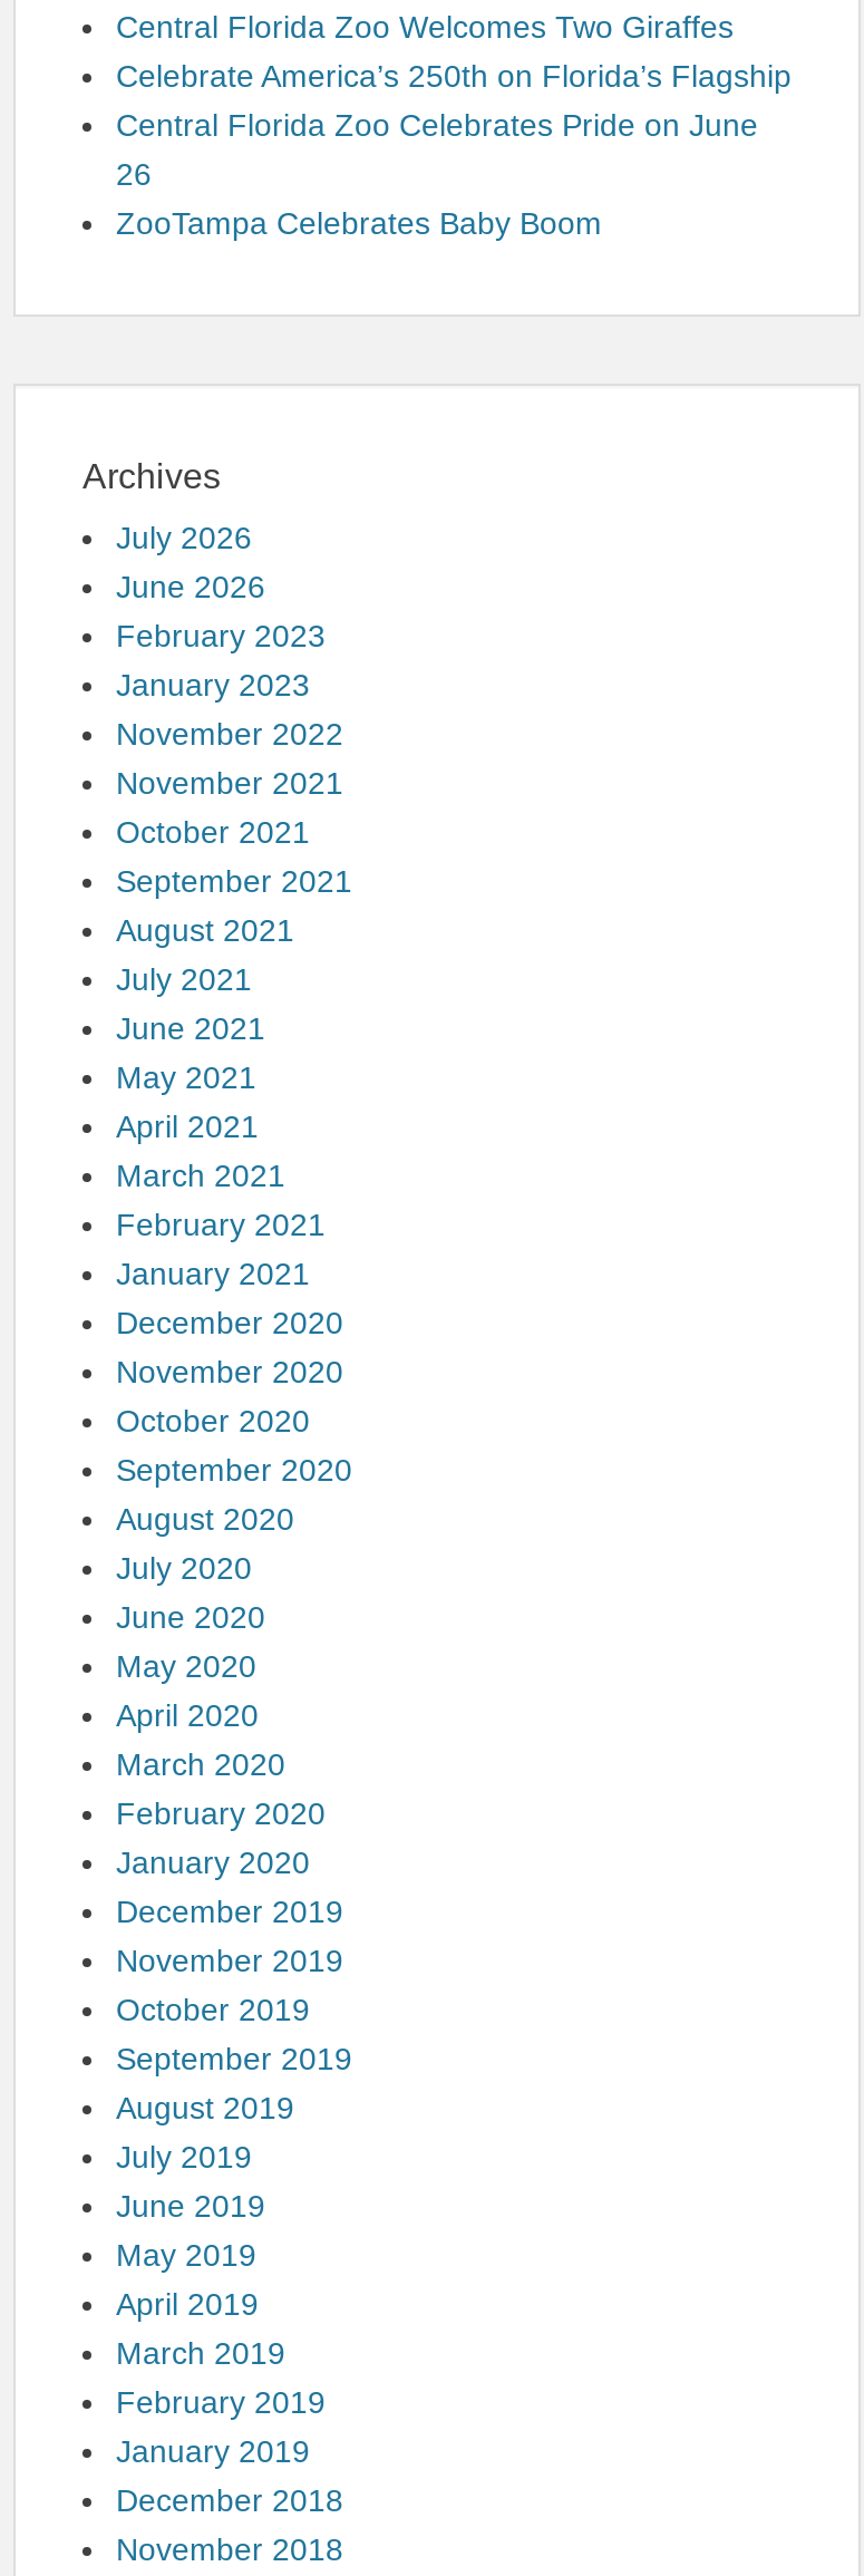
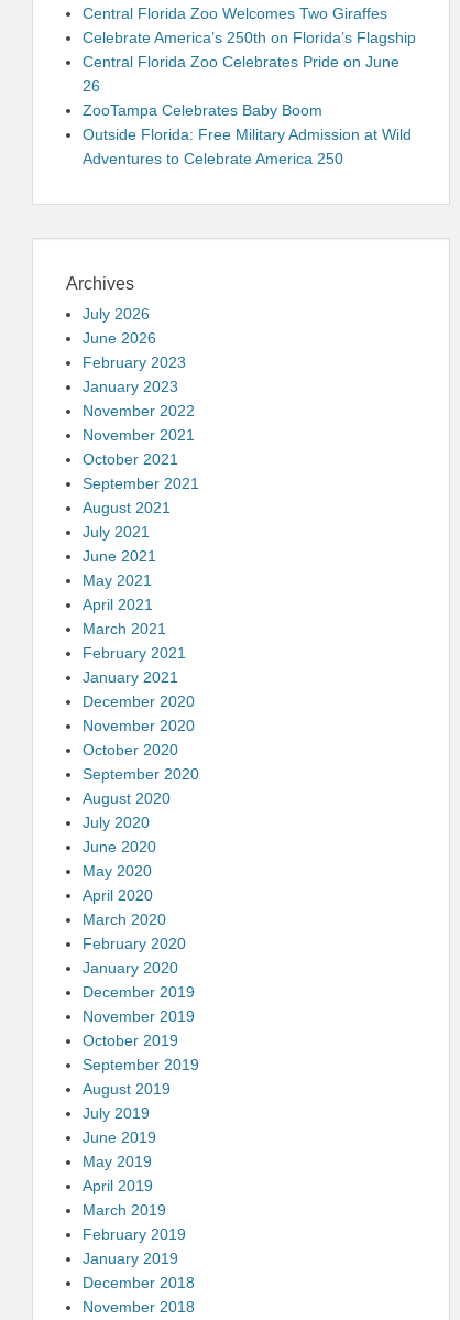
+ Outside Florida: Free Military Admission at Wild
+ Adventures to Celebrate America 250
